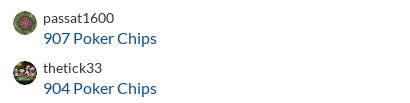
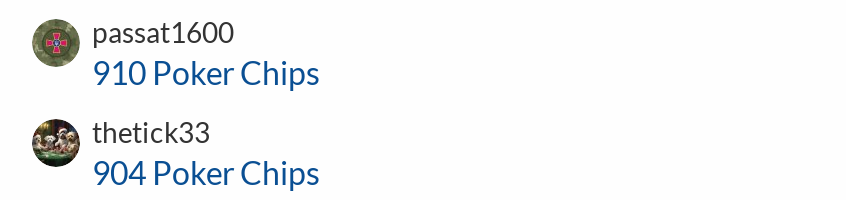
- 907 Poker Chips
+ 910 Poker Chips
